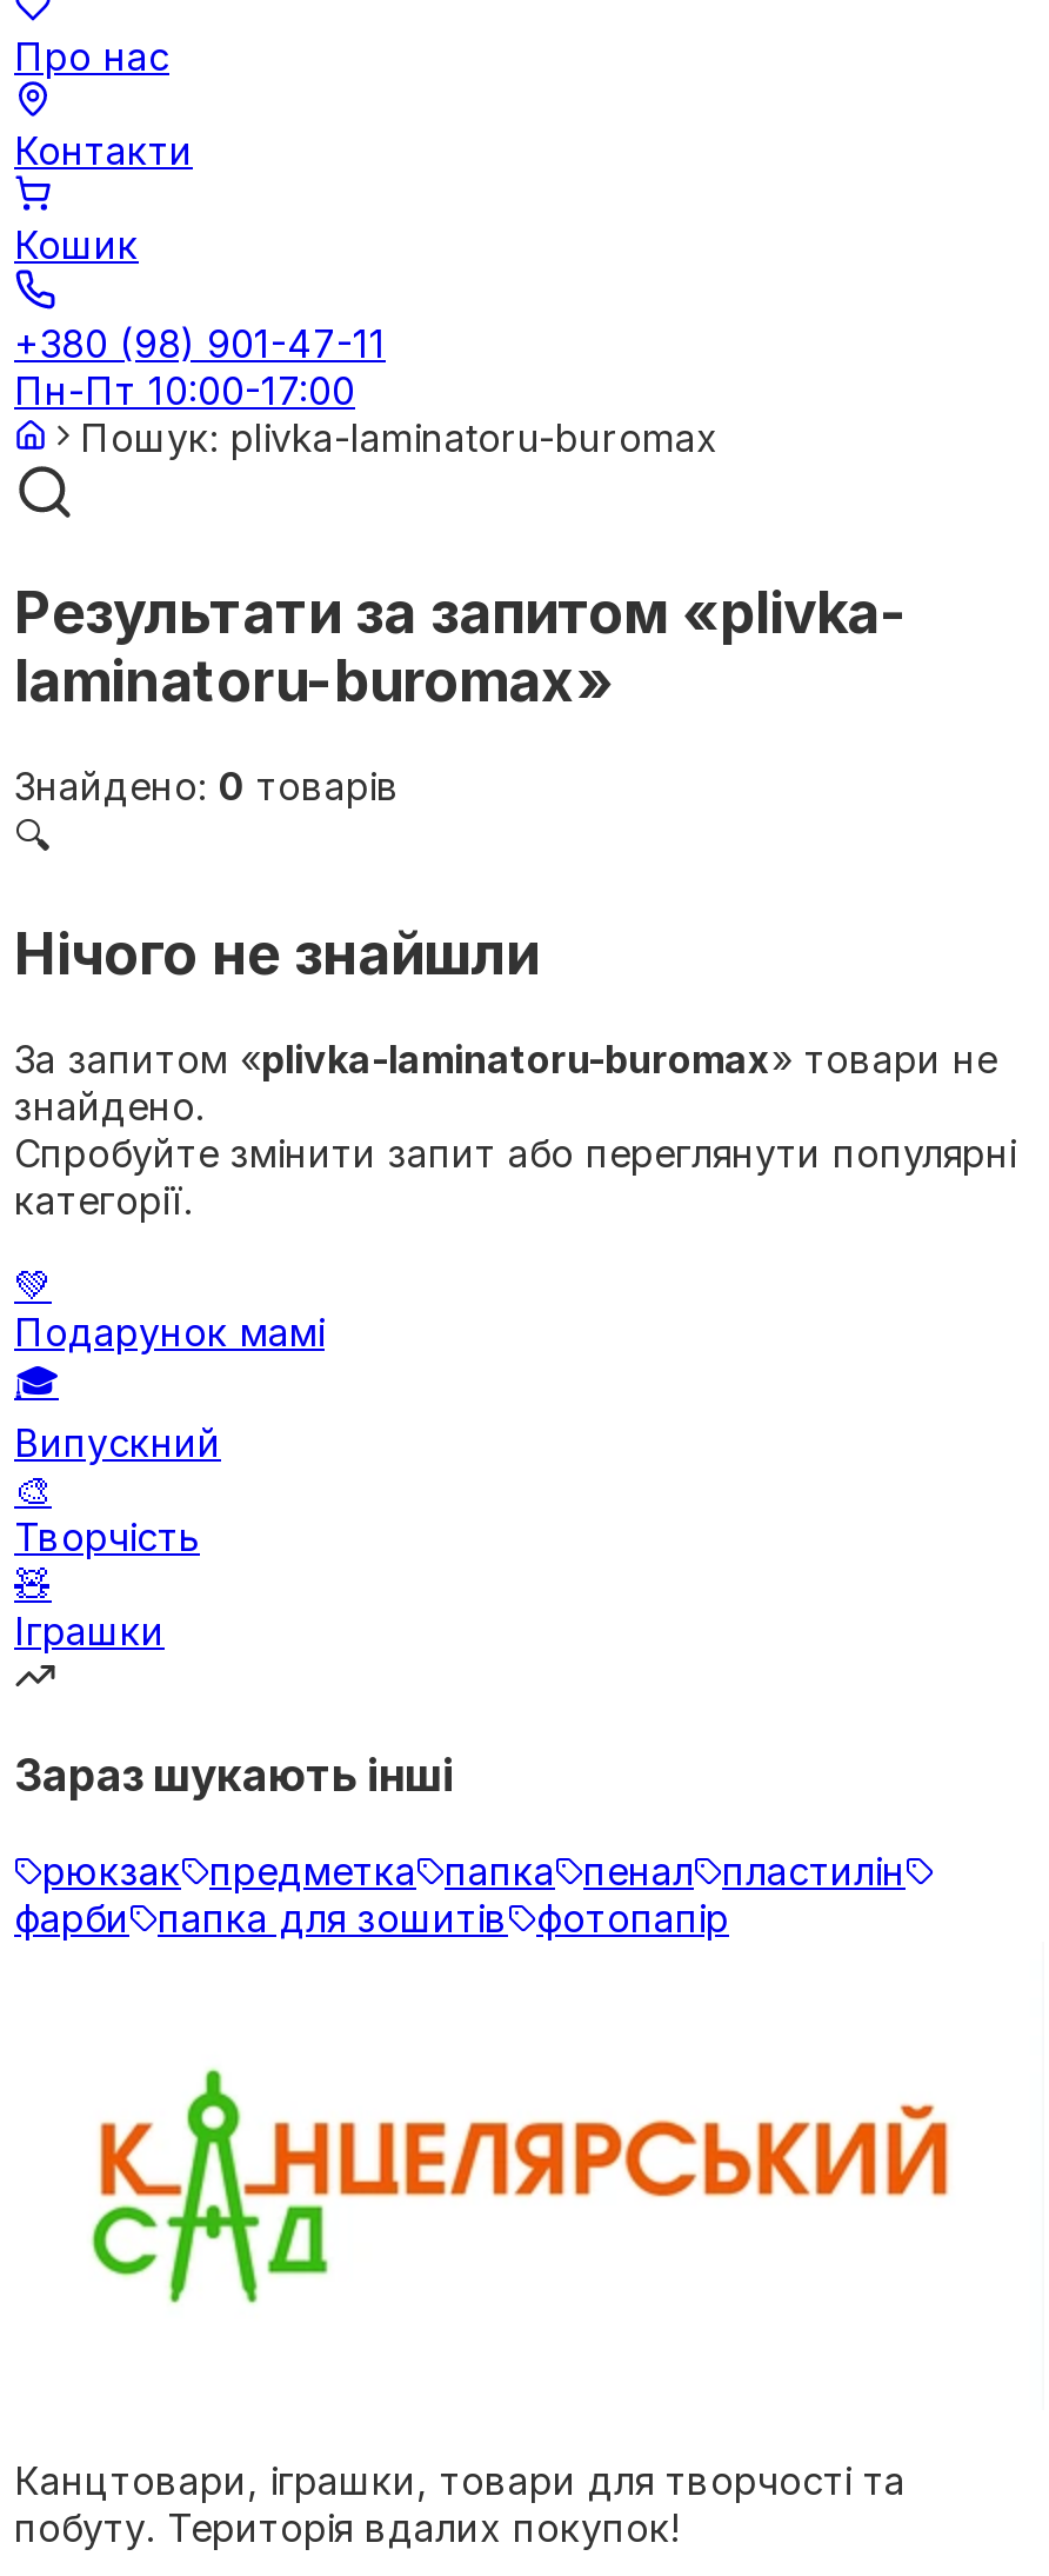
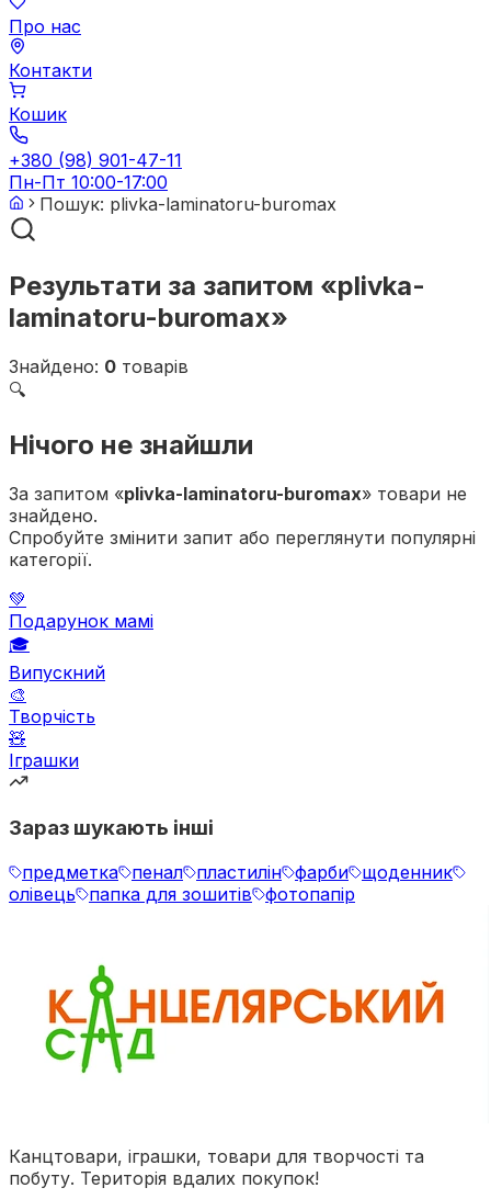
- рюкзак предметка папка пенал пластилін
- фарби папка для зошитів фотопапір
+ предметка пенал пластилін фарби щоденник
+ олівець папка для зошитів фотопапір
